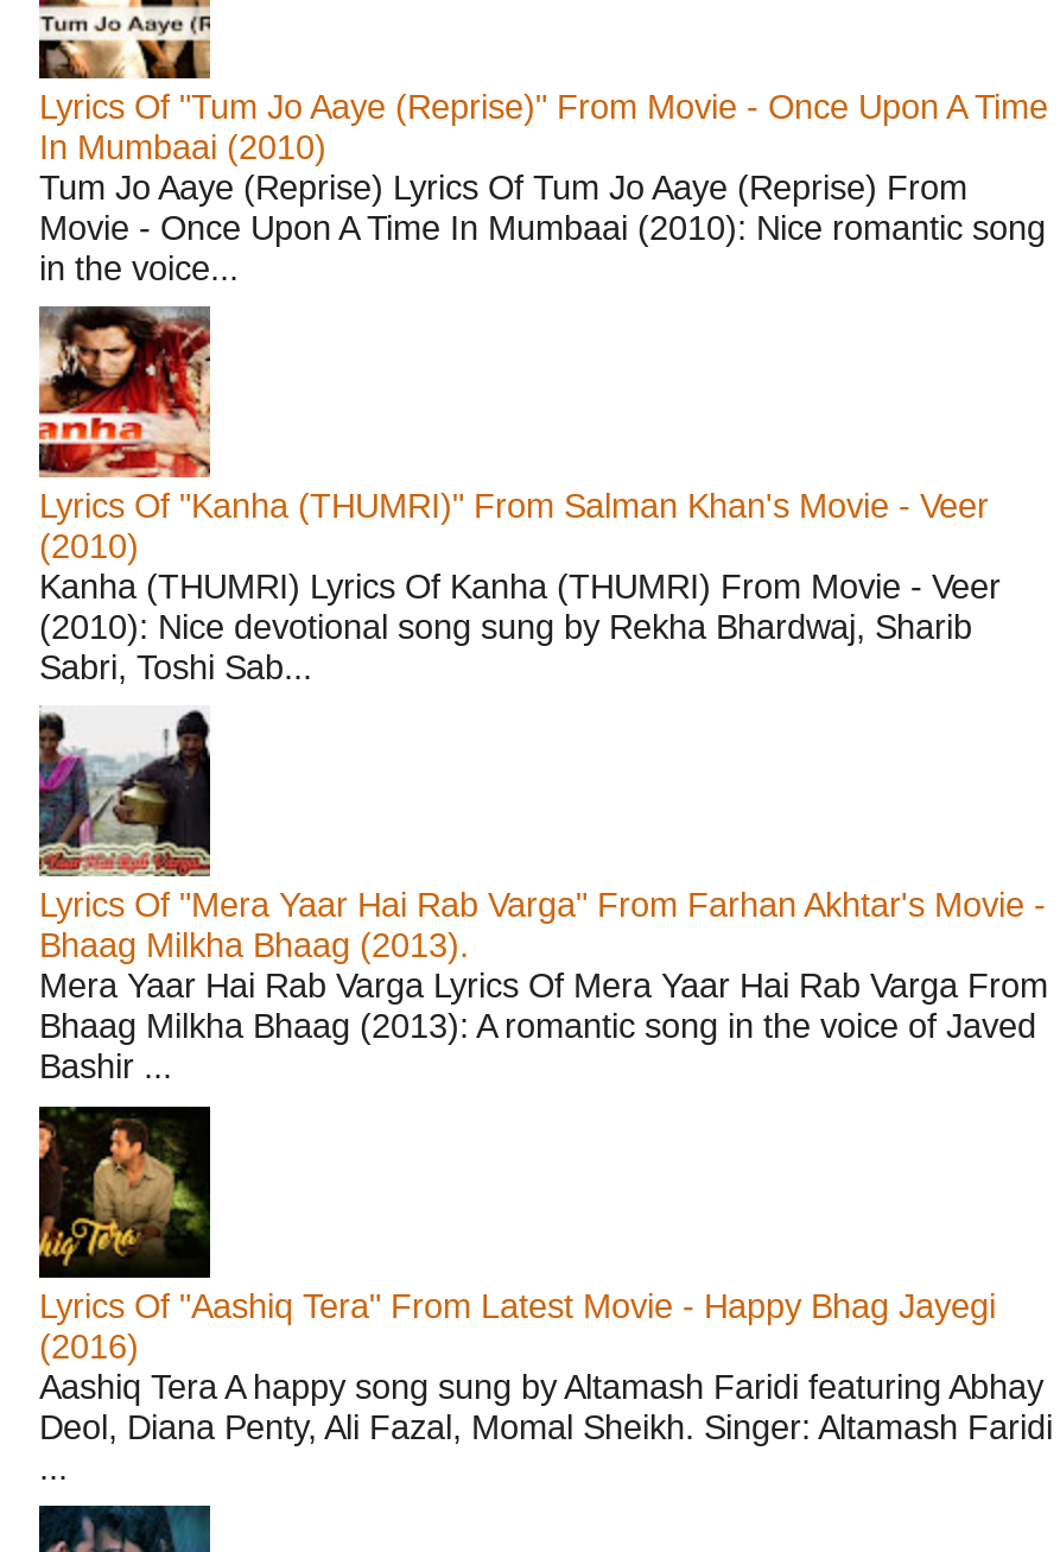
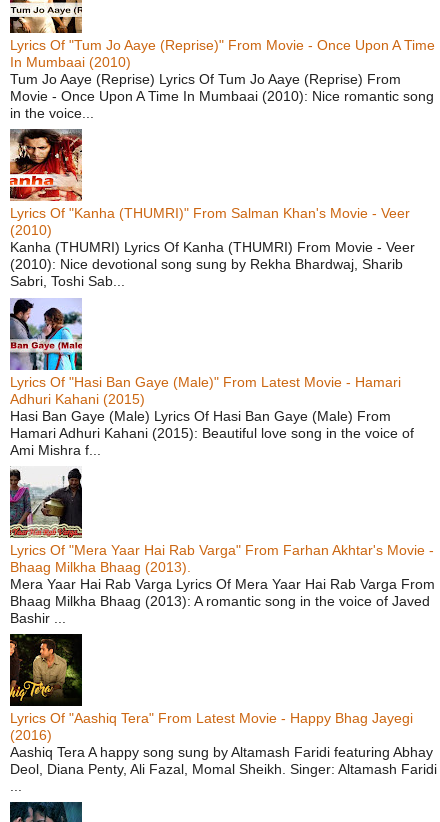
+ [image]
+ Lyrics Of "Hasi Ban Gaye (Male)" From Latest Movie - Hamari
+ Adhuri Kahani (2015)
+ Hasi Ban Gaye (Male) Lyrics Of Hasi Ban Gaye (Male) From
+ Hamari Adhuri Kahani (2015): Beautiful love song in the voice of
+ Ami Mishra f...
